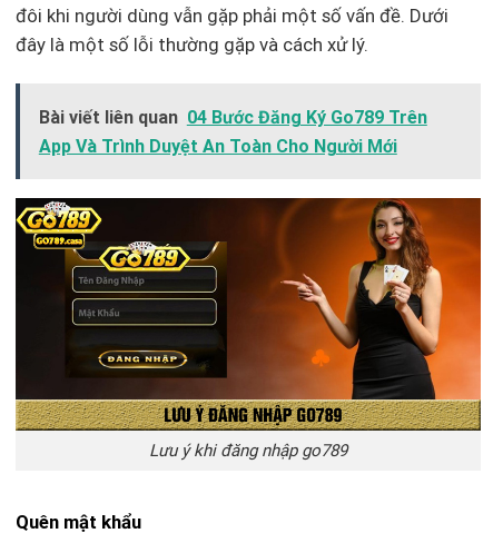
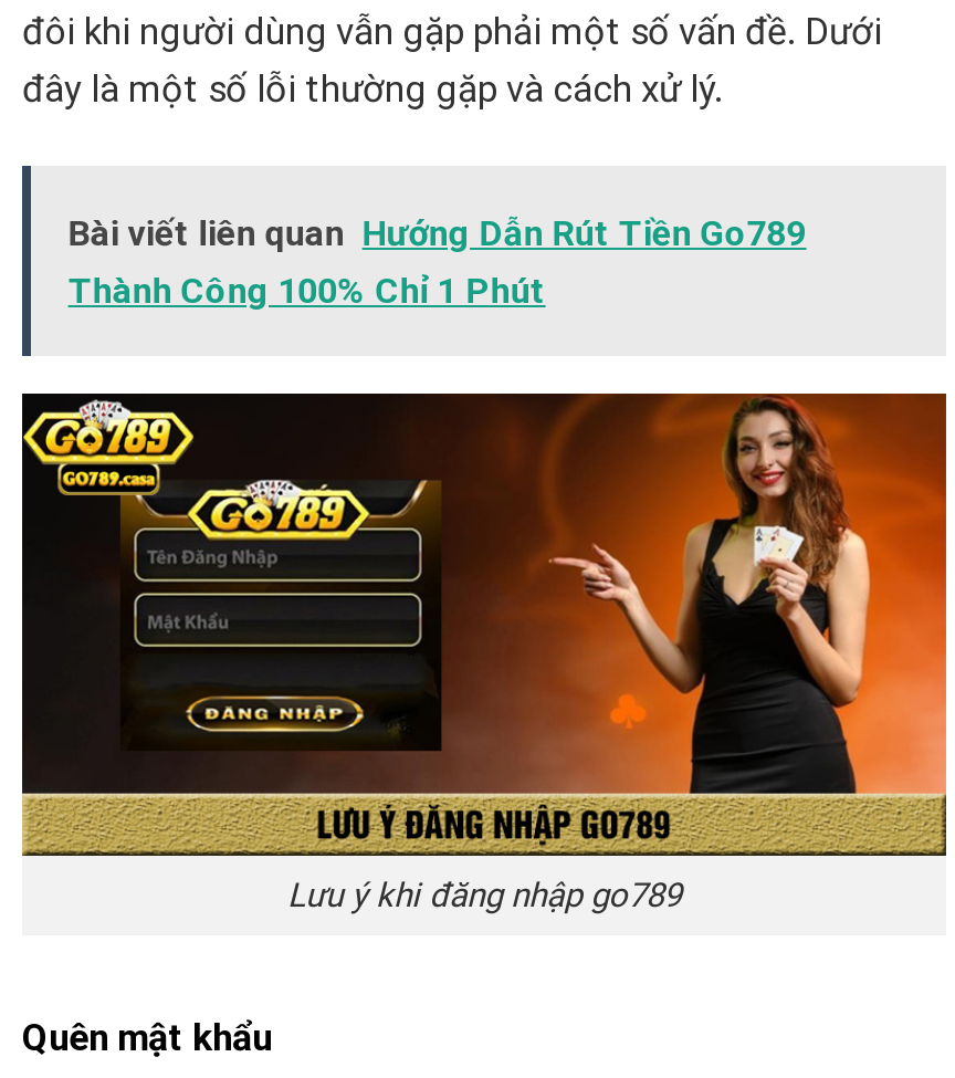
- Bài viết liên quan 04 Bước Đăng Ký Go789 Trên
- App Và Trình Duyệt An Toàn Cho Người Mới
+ Bài viết liên quan Hướng Dẫn Rút Tiền Go789
+ Thành Công 100% Chỉ 1 Phút
